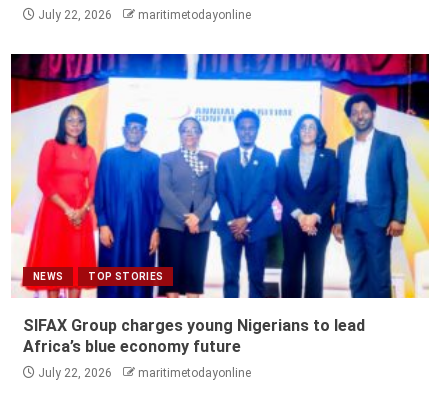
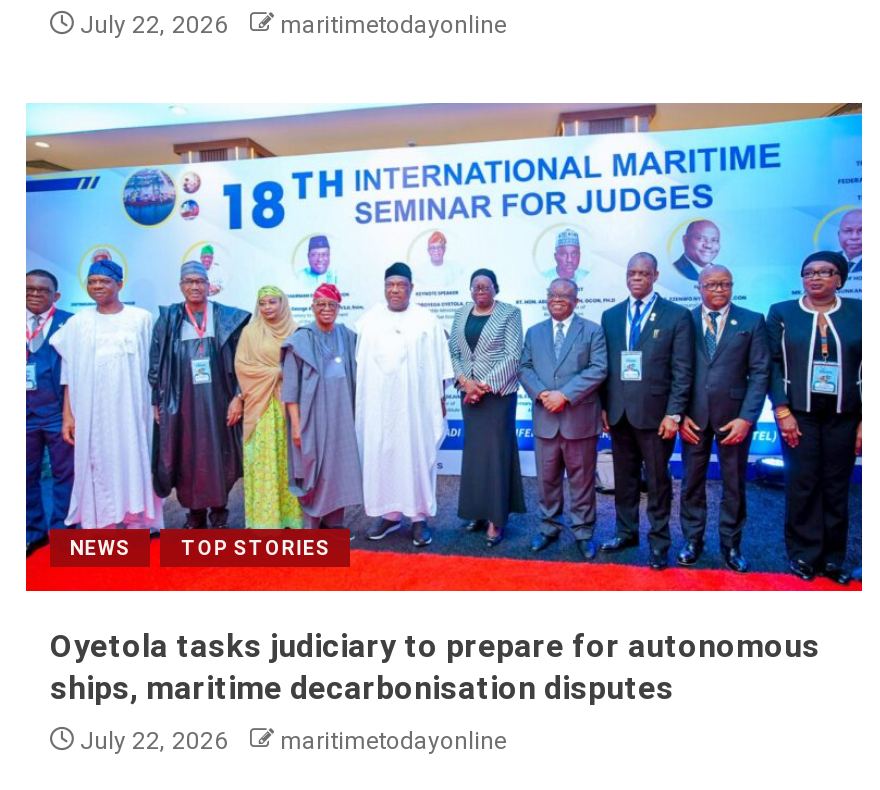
- [image]
- SIFAX Group charges young Nigerians to lead
- Africa’s blue economy future
+ [image]
+ Oyetola tasks judiciary to prepare for autonomous
+ ships, maritime decarbonisation disputes
